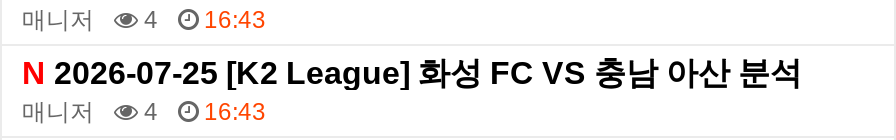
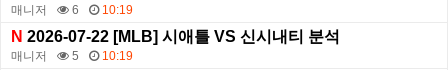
- 4
- 16:43
+ 6
+ 10:19

- N 2026-07-25 [K2 League] 화성 FC VS 충남 아산 분석
+ N 2026-07-22 [MLB] 시애틀 VS 신시내티 분석

- 4
- 16:43
+ 5
+ 10:19
